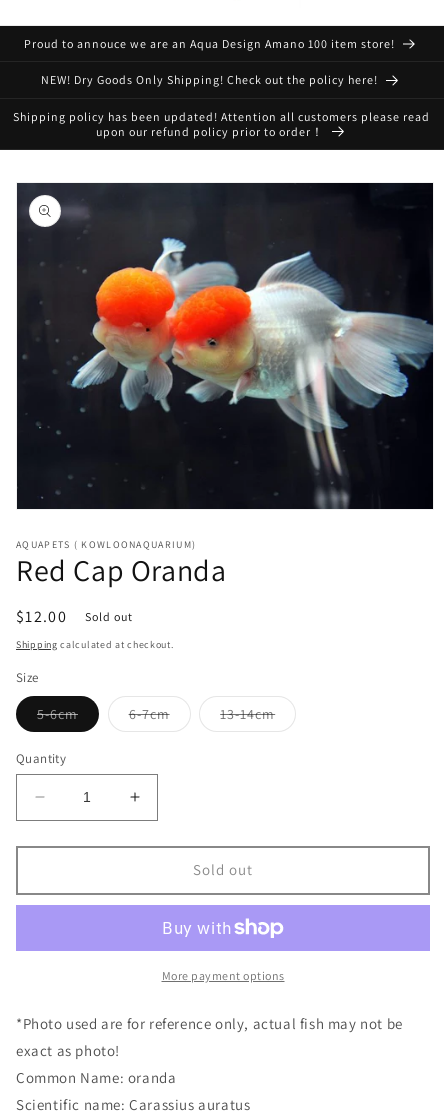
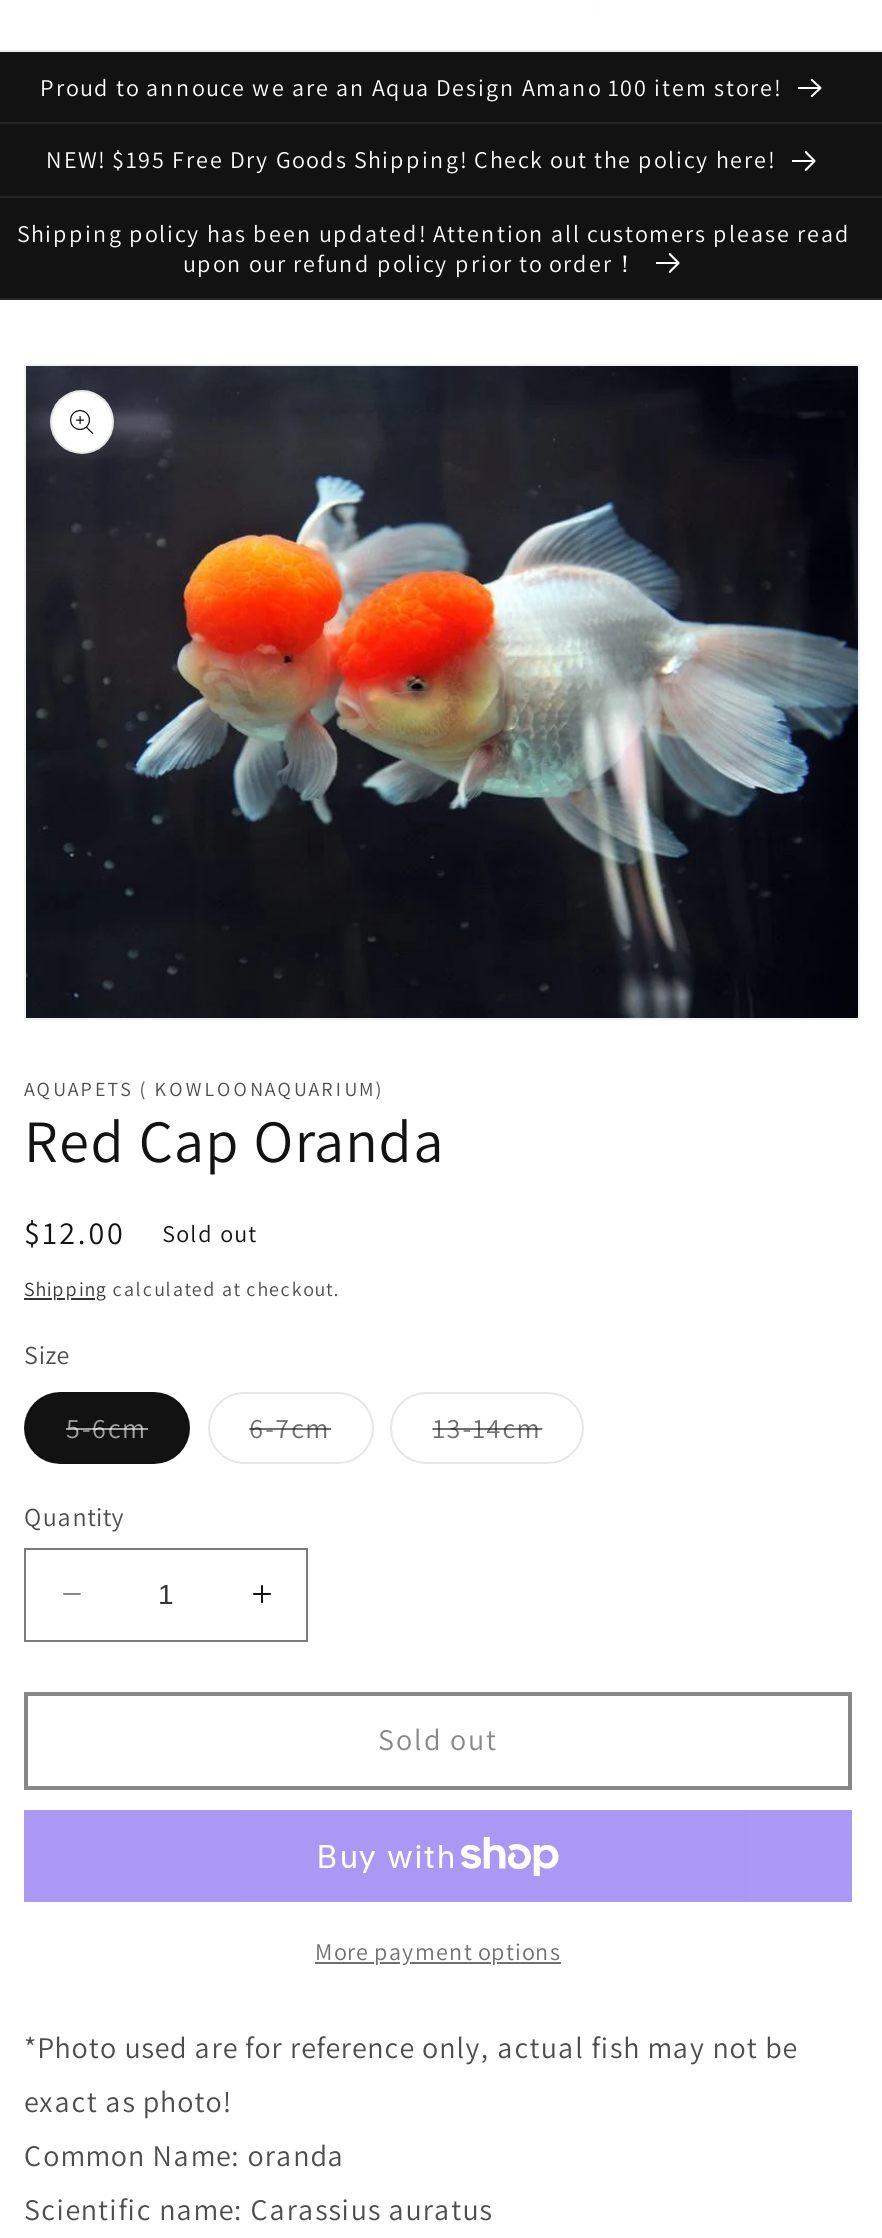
- NEW! Dry Goods Only Shipping! Check out the policy here!
+ NEW! $195 Free Dry Goods Shipping! Check out the policy here!
